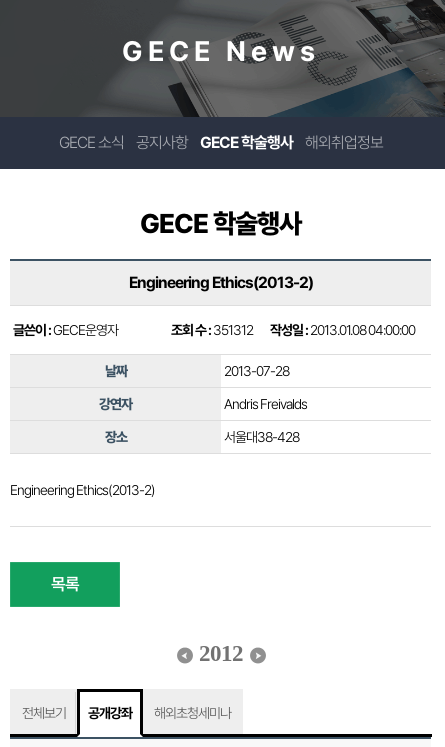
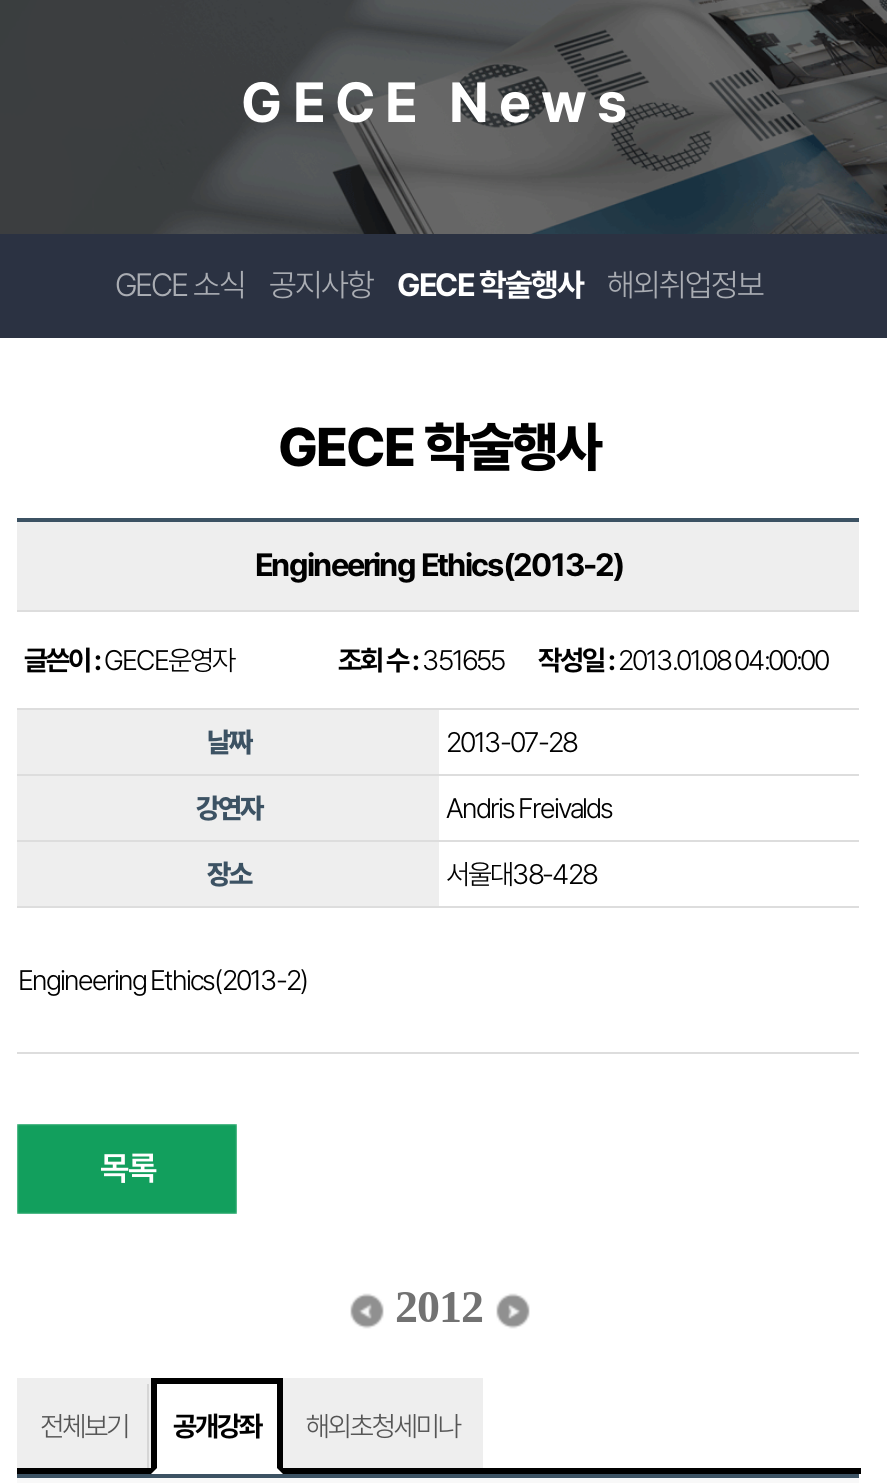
- 조회 수 : 351312 작성일 : 2013.01.08 04:00:00
+ 조회 수 : 351655 작성일 : 2013.01.08 04:00:00
